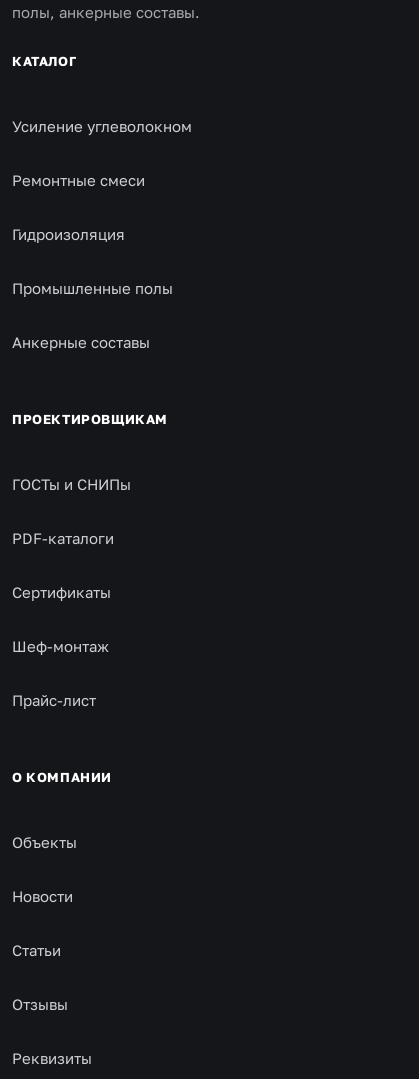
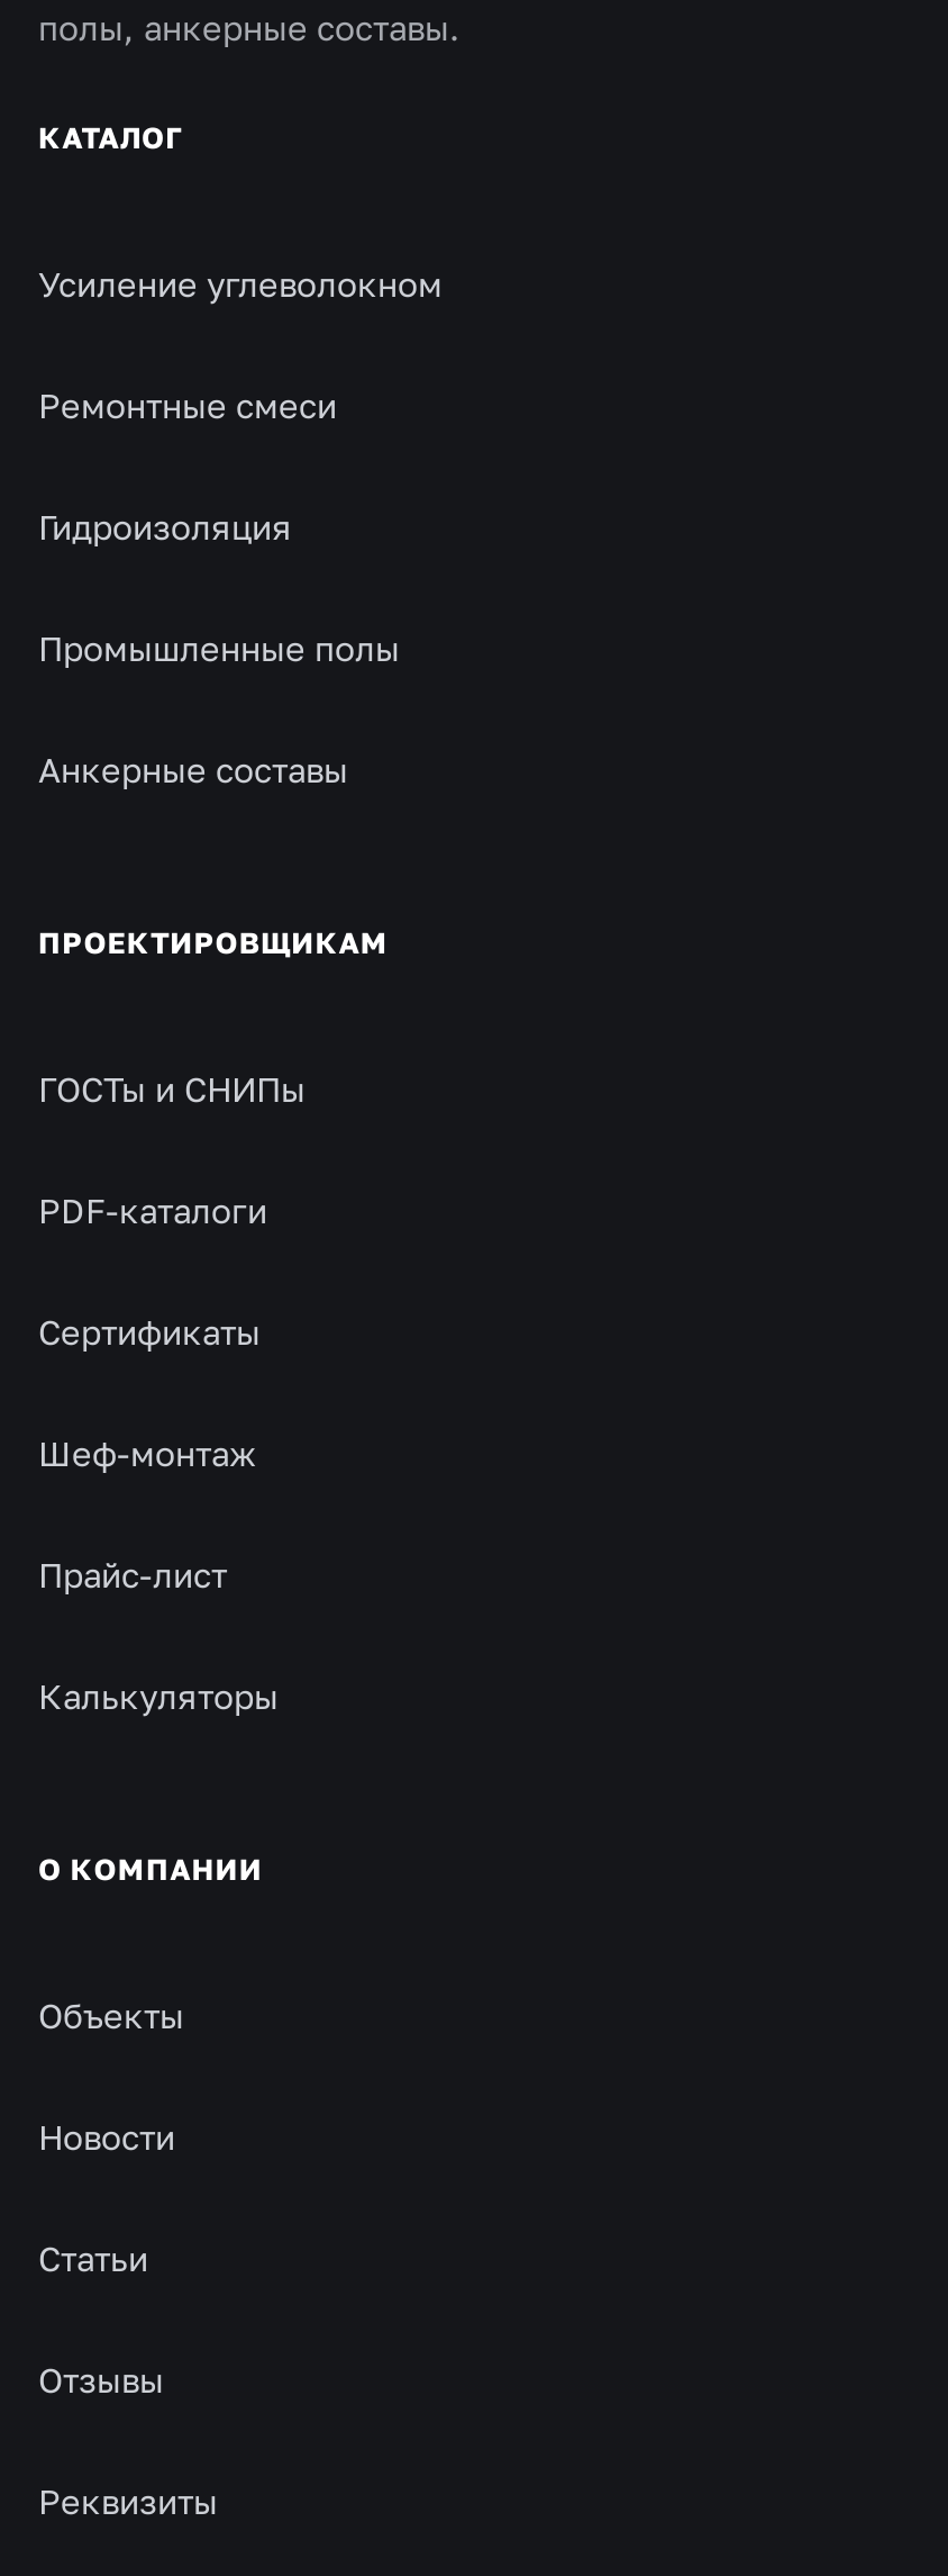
+ Калькуляторы
